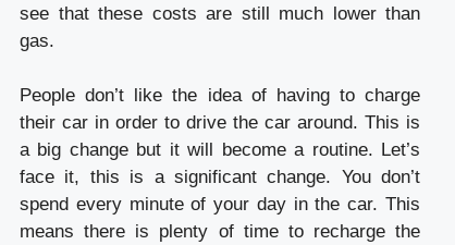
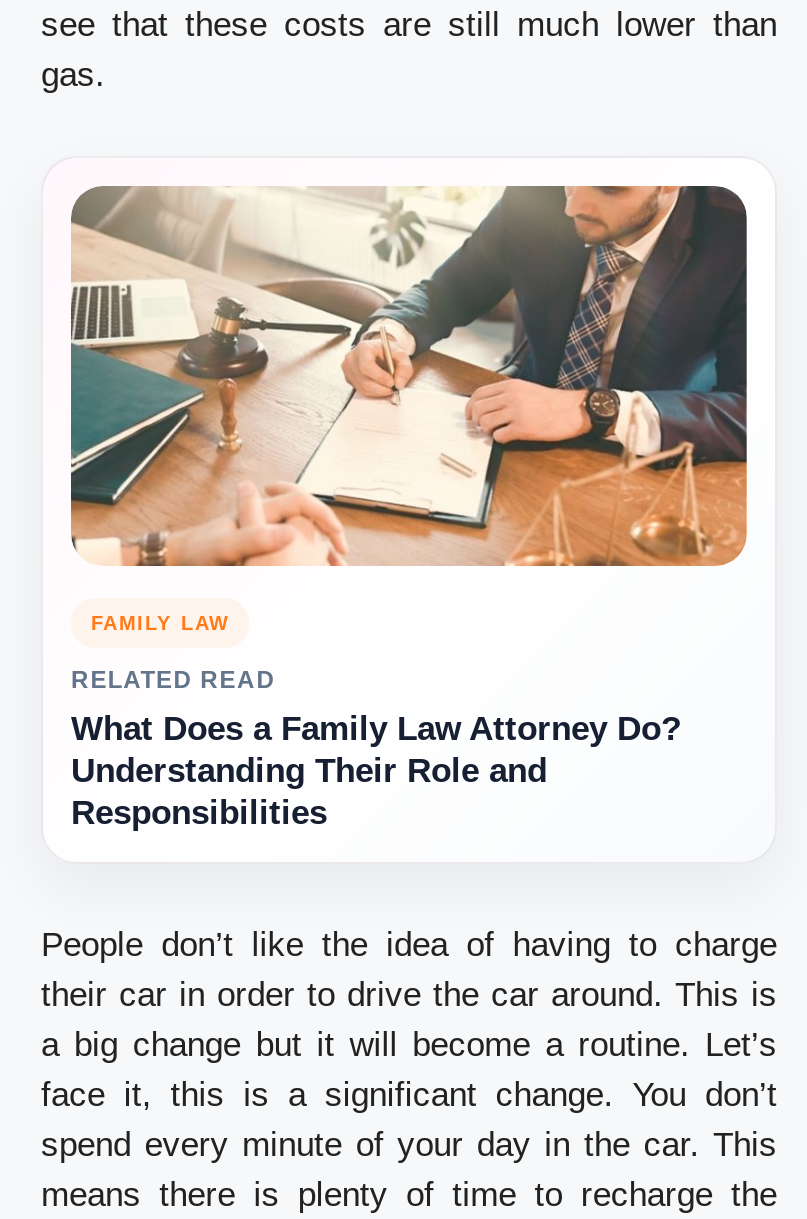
+ [image]
+ FAMILY LAW
+ RELATED READ
+ What Does a Family Law Attorney Do?
+ Understanding Their Role and
+ Responsibilities
